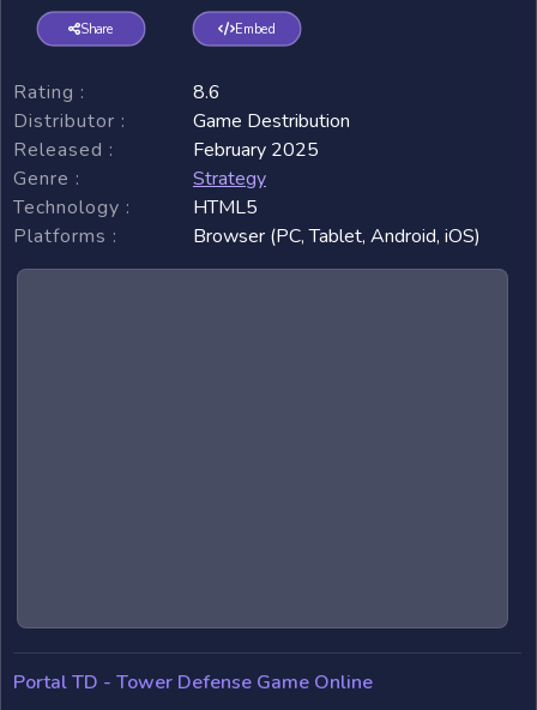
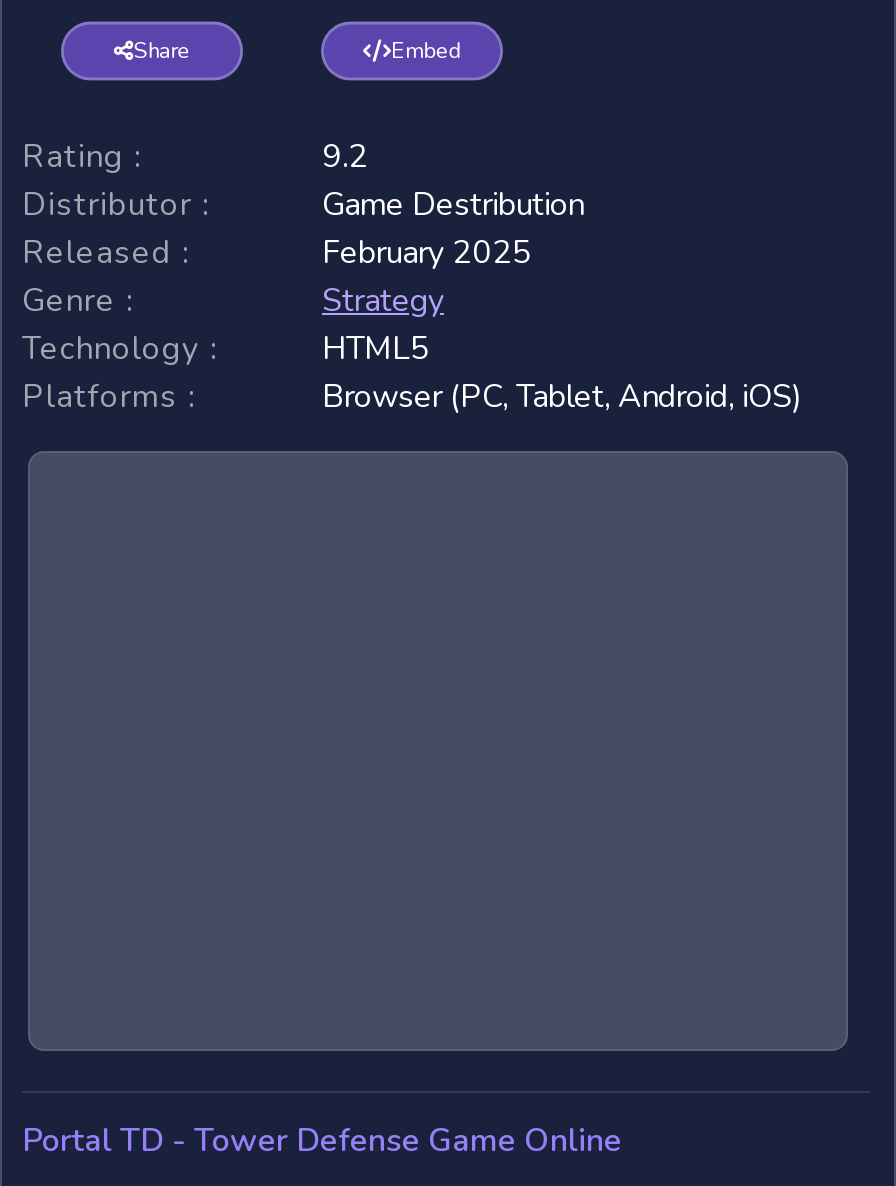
- 8.6
+ 9.2
